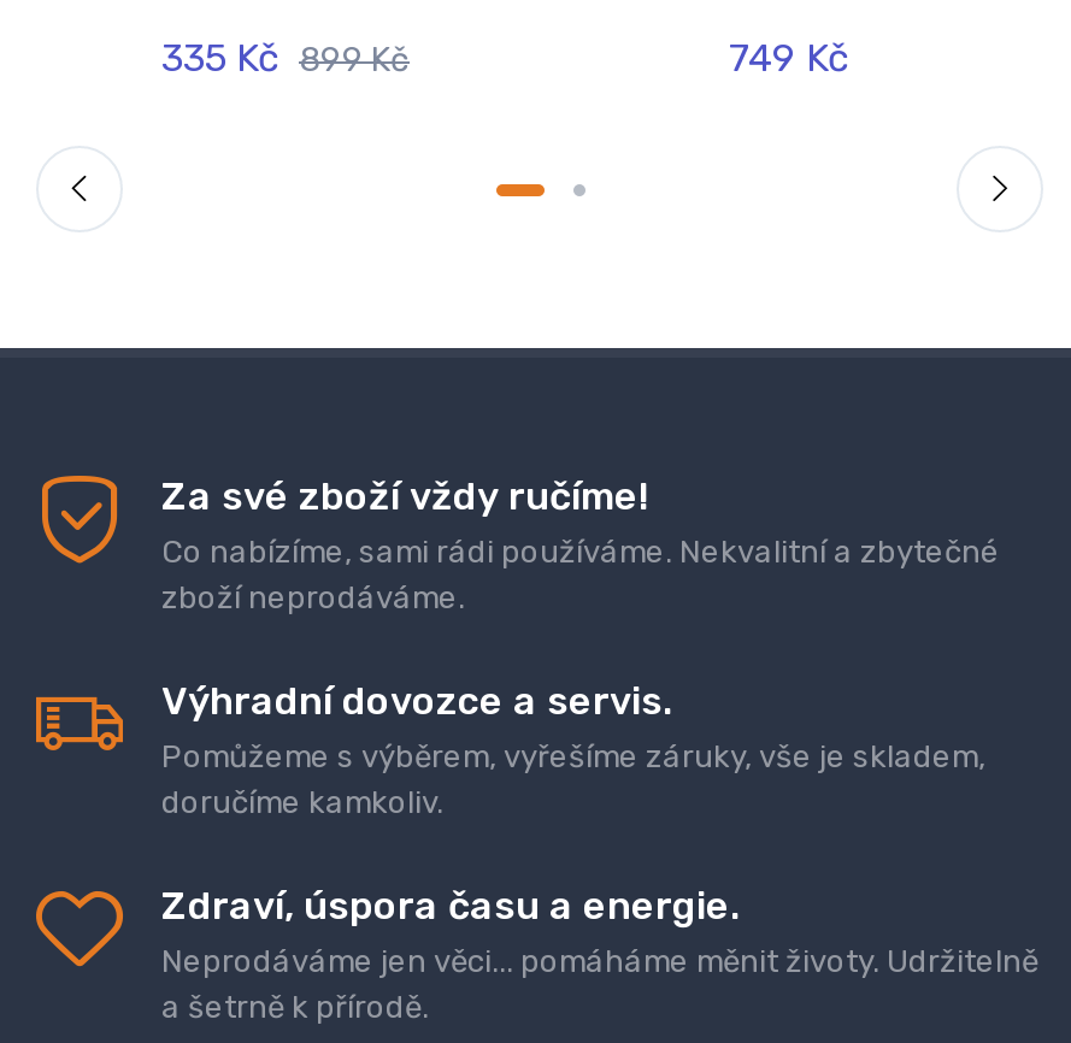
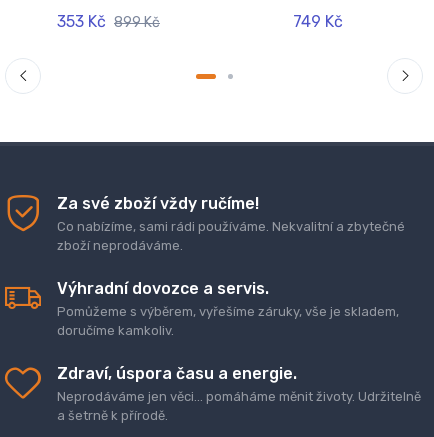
- 335 Kč 899 Kč
+ 353 Kč 899 Kč
